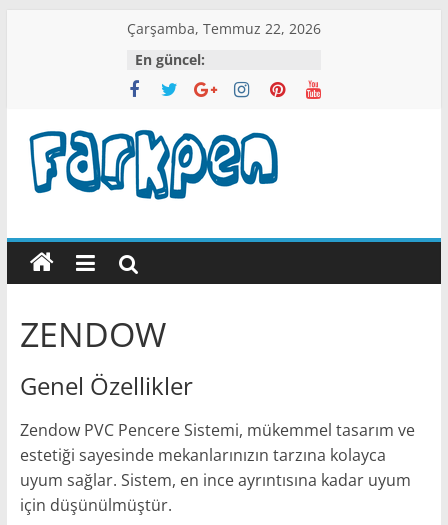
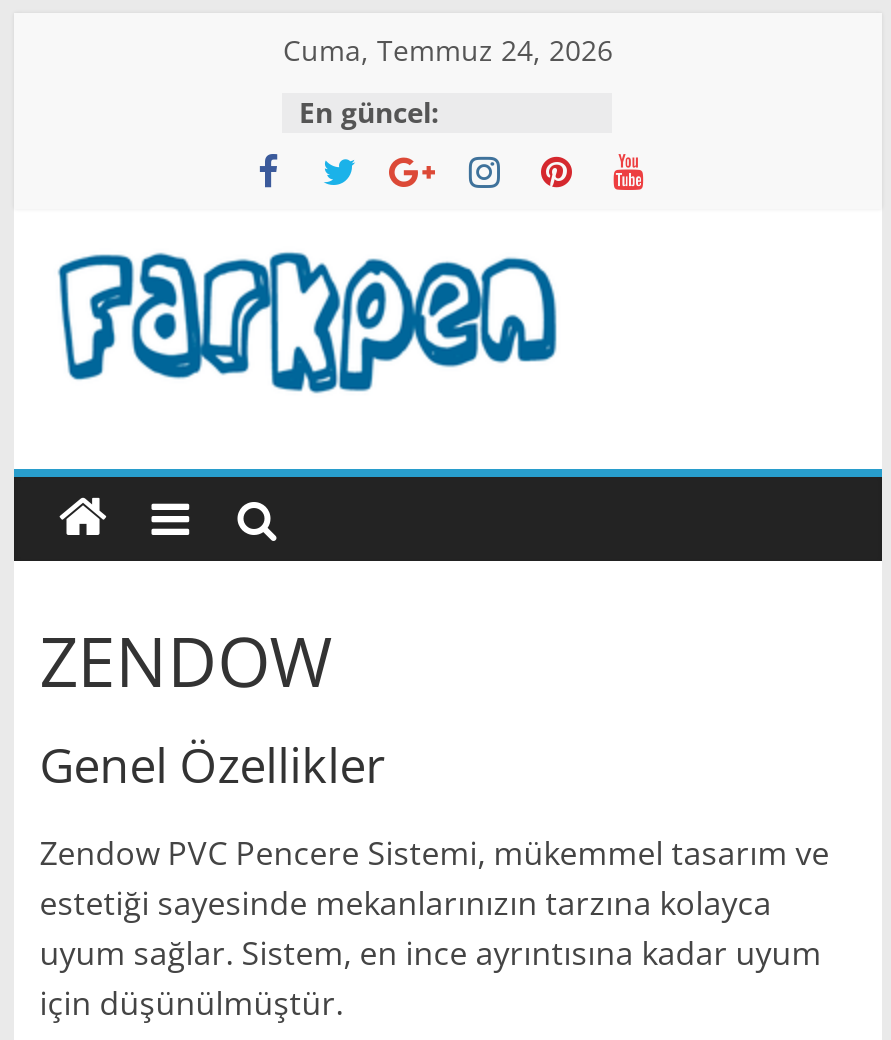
- Çarşamba, Temmuz 22, 2026
+ Cuma, Temmuz 24, 2026
